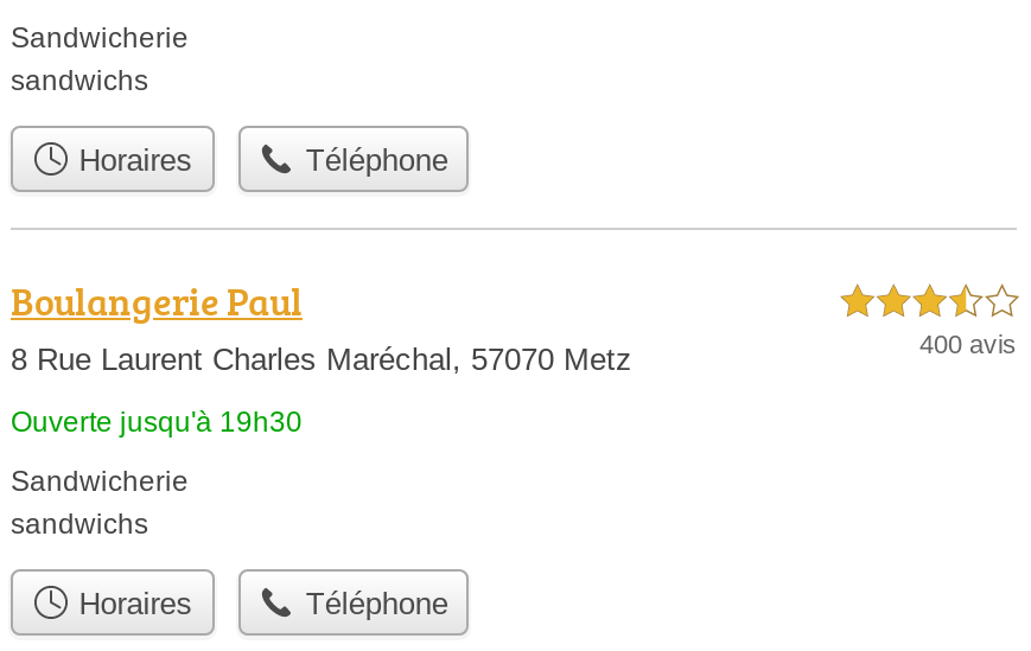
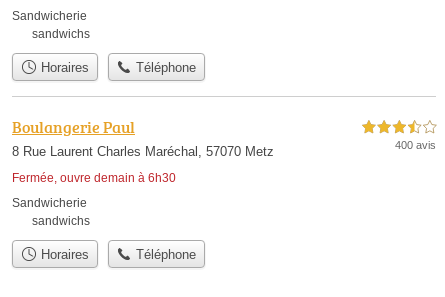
- Ouverte jusqu'à 19h30
+ Fermée, ouvre demain à 6h30
